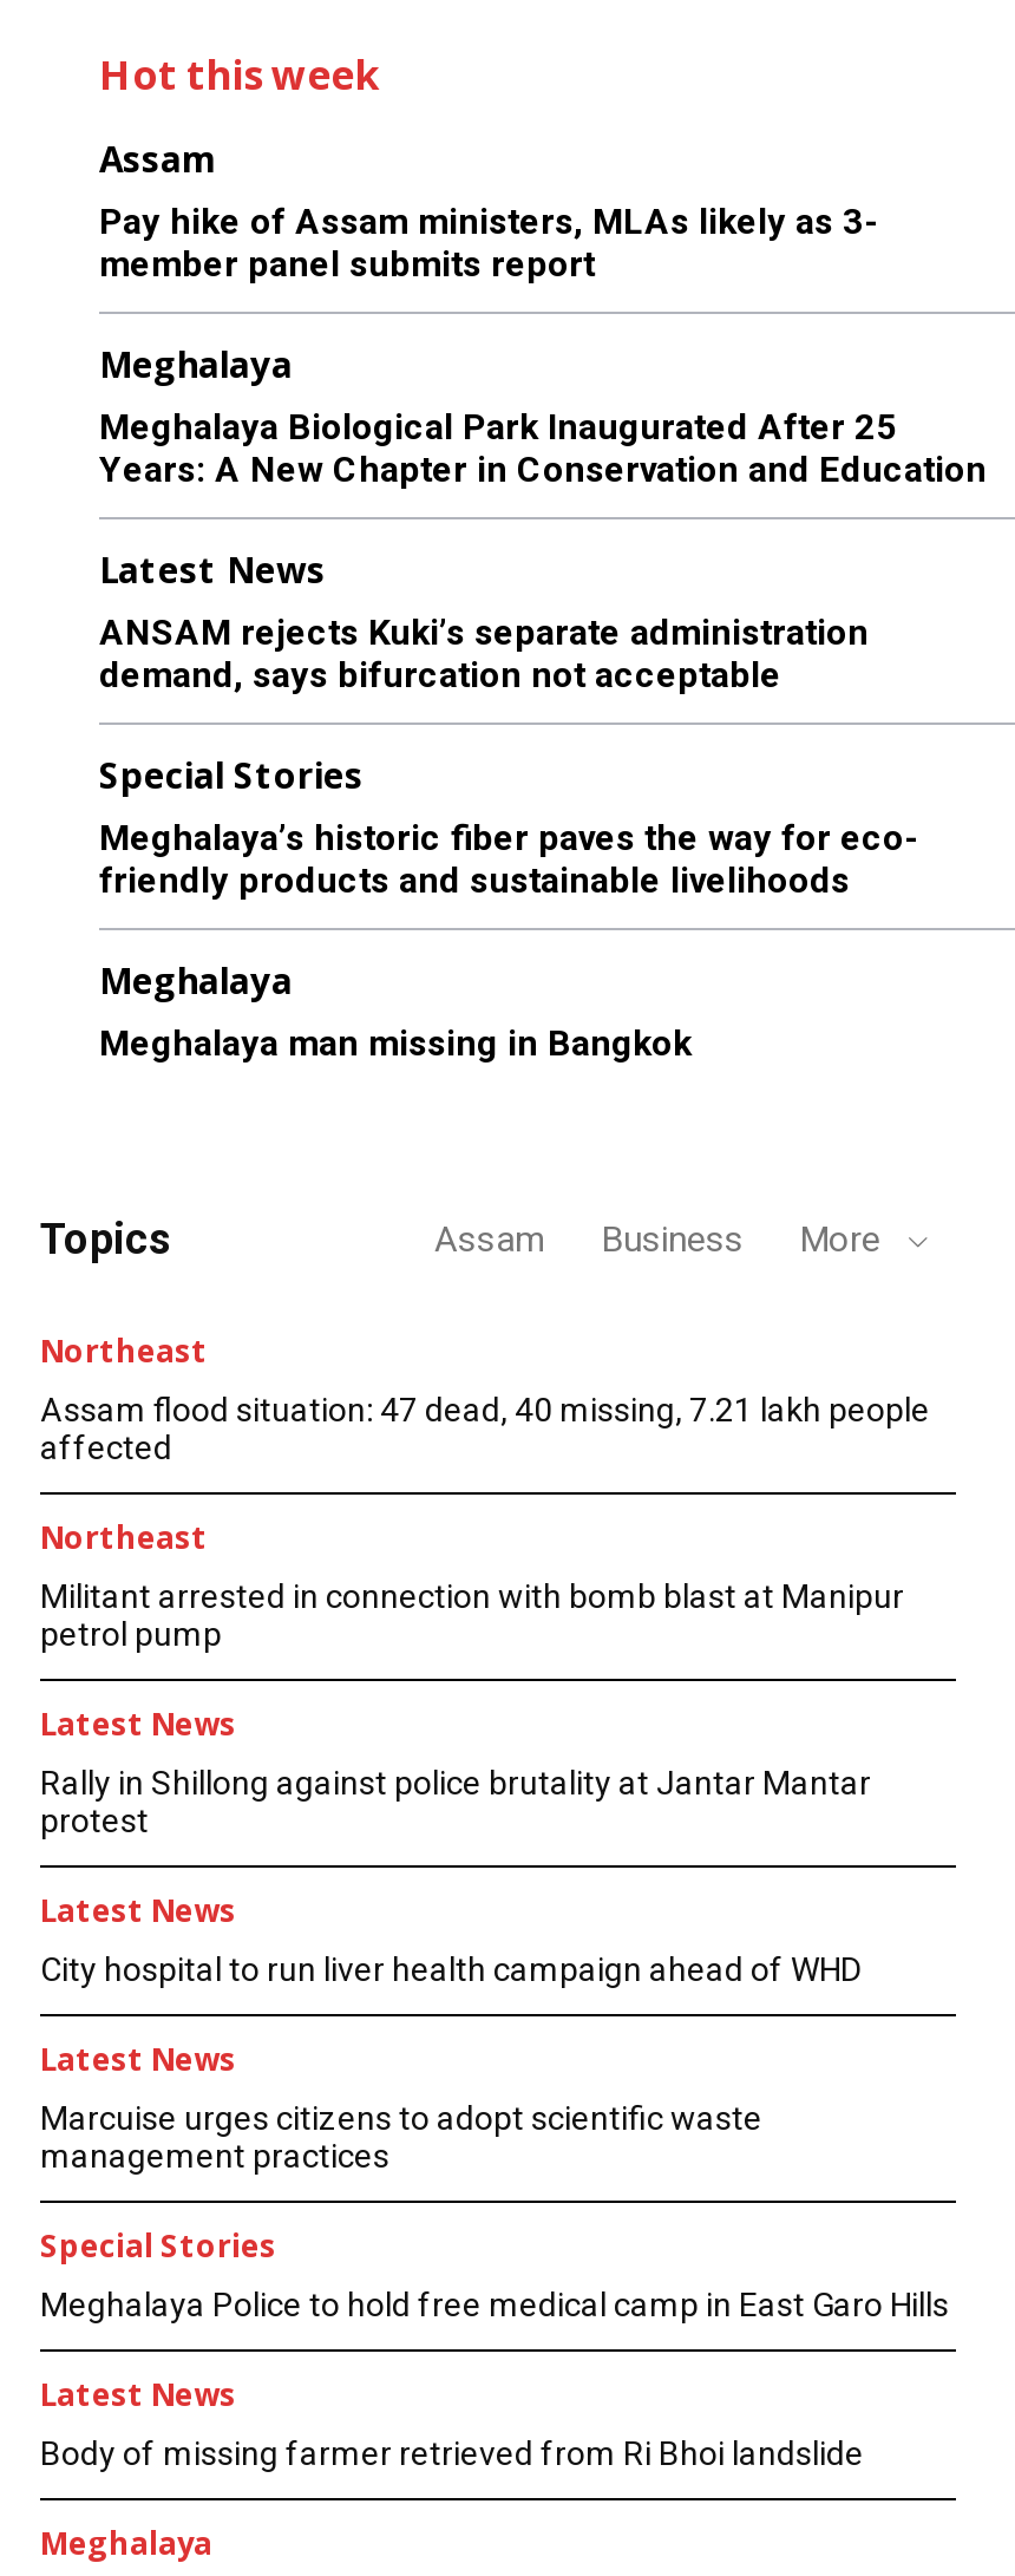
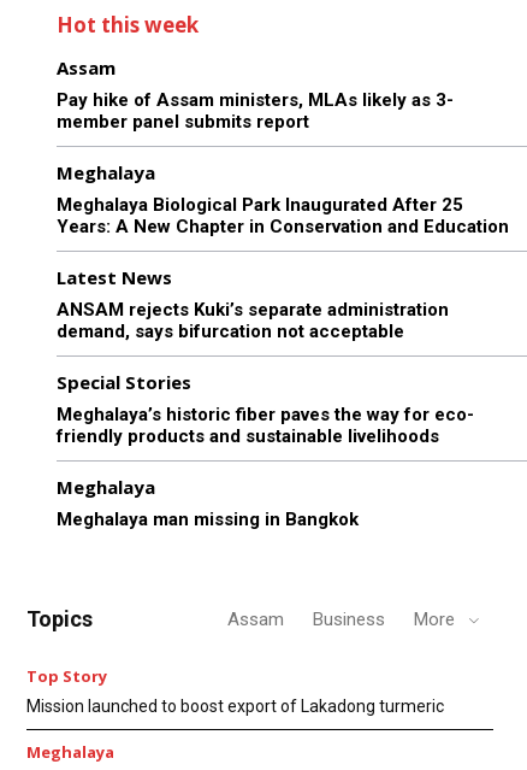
- Northeast
- Assam flood situation: 47 dead, 40 missing, 7.21 lakh people
- affected
- Northeast
- Militant arrested in connection with bomb blast at Manipur
- petrol pump
- Latest News
- Rally in Shillong against police brutality at Jantar Mantar
- protest
- Latest News
- City hospital to run liver health campaign ahead of WHD
- Latest News
- Marcuise urges citizens to adopt scientific waste
- management practices
- Special Stories
- Meghalaya Police to hold free medical camp in East Garo Hills
- Latest News
- Body of missing farmer retrieved from Ri Bhoi landslide
+ Top Story
+ Mission launched to boost export of Lakadong turmeric
